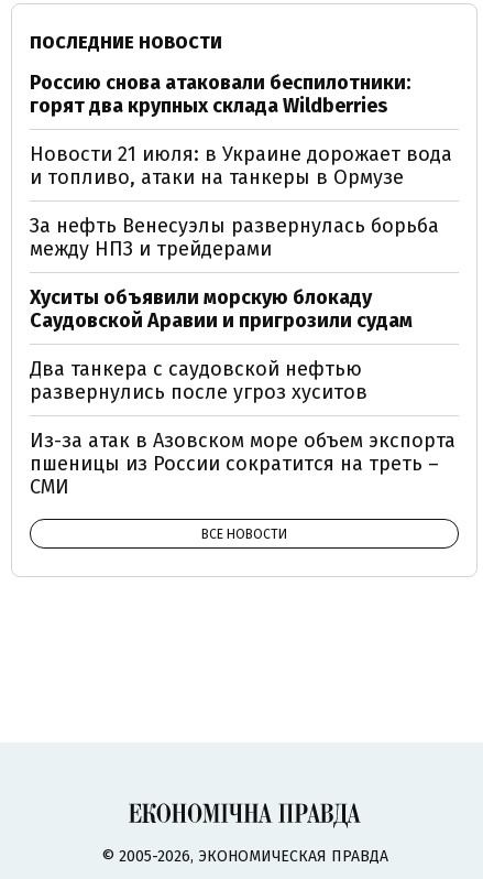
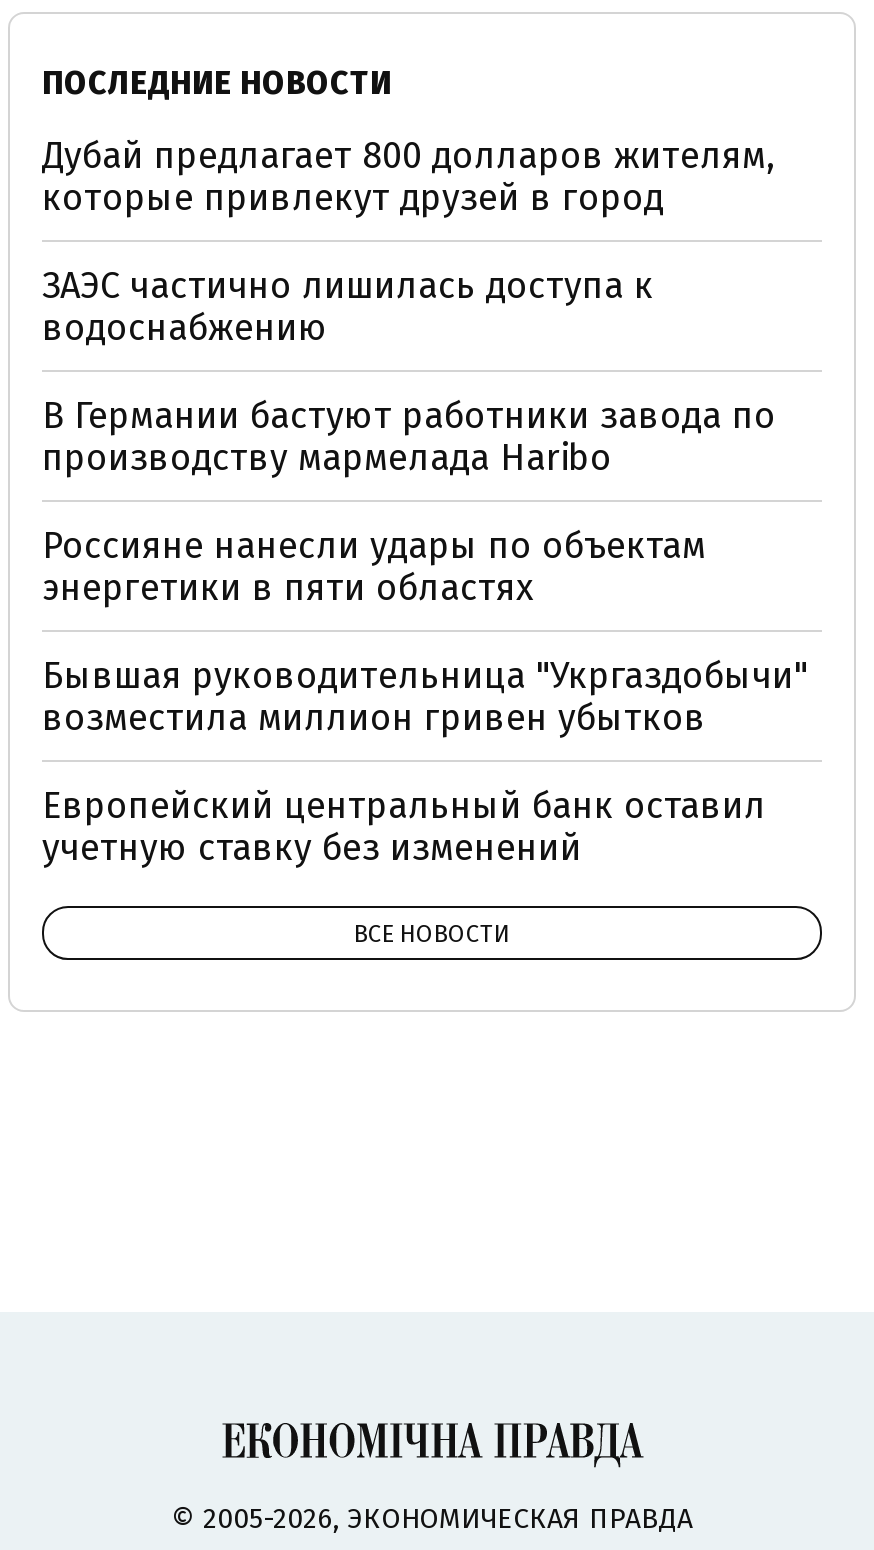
- Россию снова атаковали беспилотники:
- горят два крупных склада Wildberries
+ Дубай предлагает 800 долларов жителям,
+ которые привлекут друзей в город

- Новости 21 июля: в Украине дорожает вода
- и топливо, атаки на танкеры в Ормузе
+ ЗАЭС частично лишилась доступа к
+ водоснабжению

- За нефть Венесуэлы развернулась борьба
- между НПЗ и трейдерами
+ В Германии бастуют работники завода по
+ производству мармелада Haribo

- Хуситы объявили морскую блокаду
- Саудовской Аравии и пригрозили судам
+ Россияне нанесли удары по объектам
+ энергетики в пяти областях

- Два танкера с саудовской нефтью
- развернулись после угроз хуситов
+ Бывшая руководительница "Укргаздобычи"
+ возместила миллион гривен убытков

- Из-за атак в Азовском море объем экспорта
- пшеницы из России сократится на треть –
- СМИ
+ Европейский центральный банк оставил
+ учетную ставку без изменений
